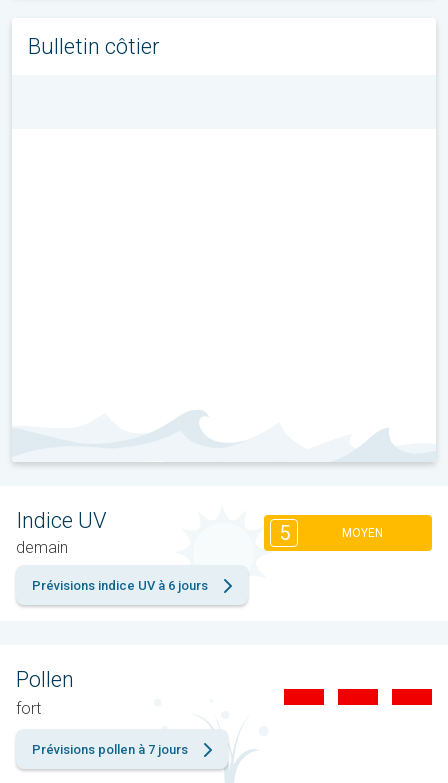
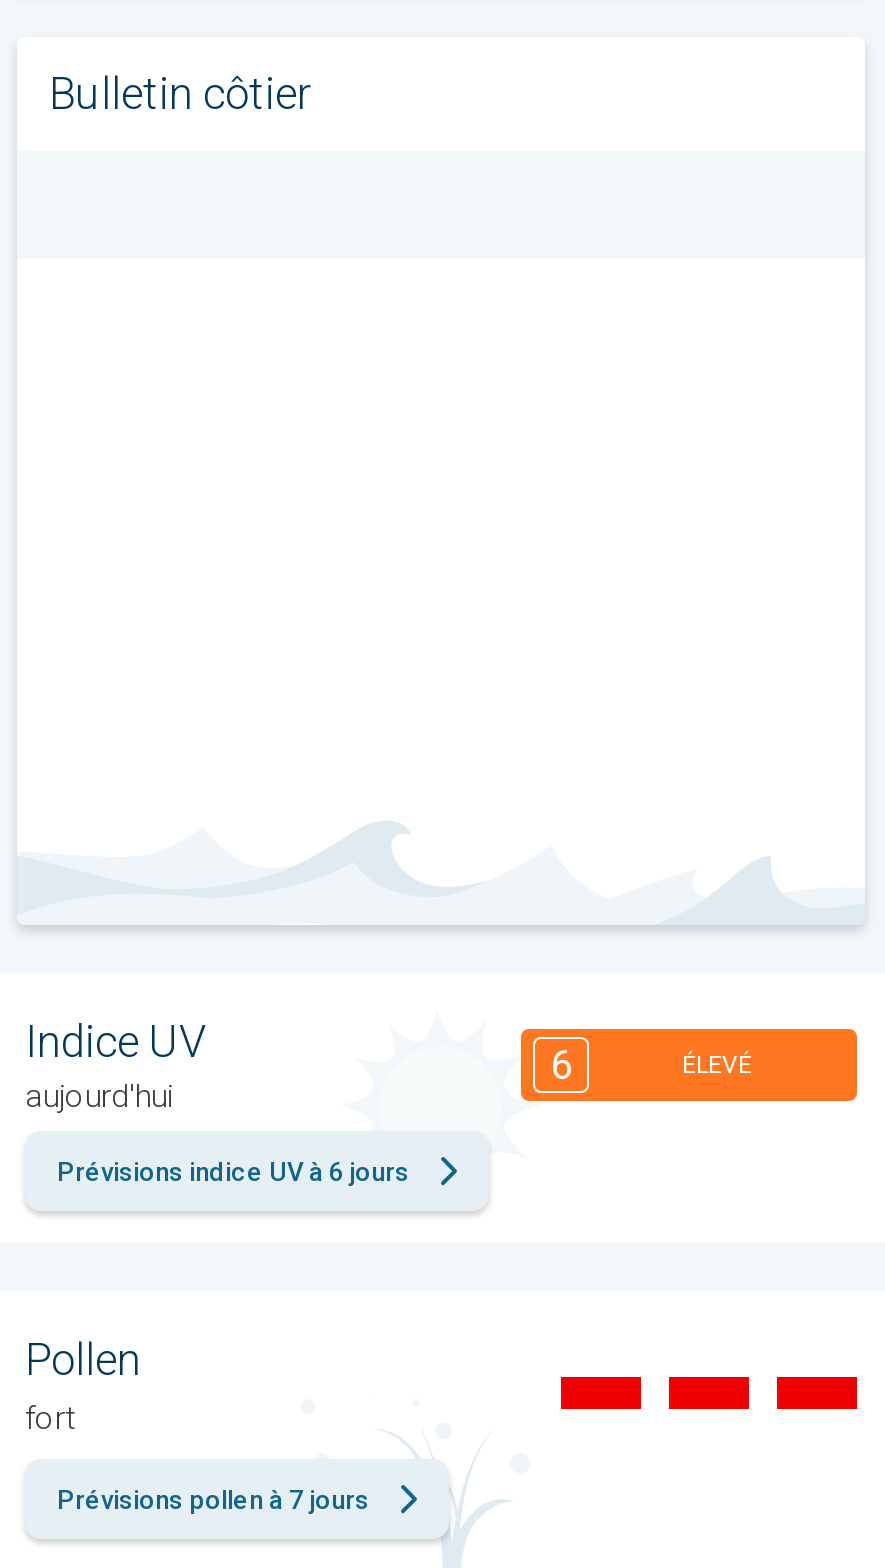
- 5
- MOYEN
+ 6
+ ÉLEVÉ

- demain
+ aujourd'hui
